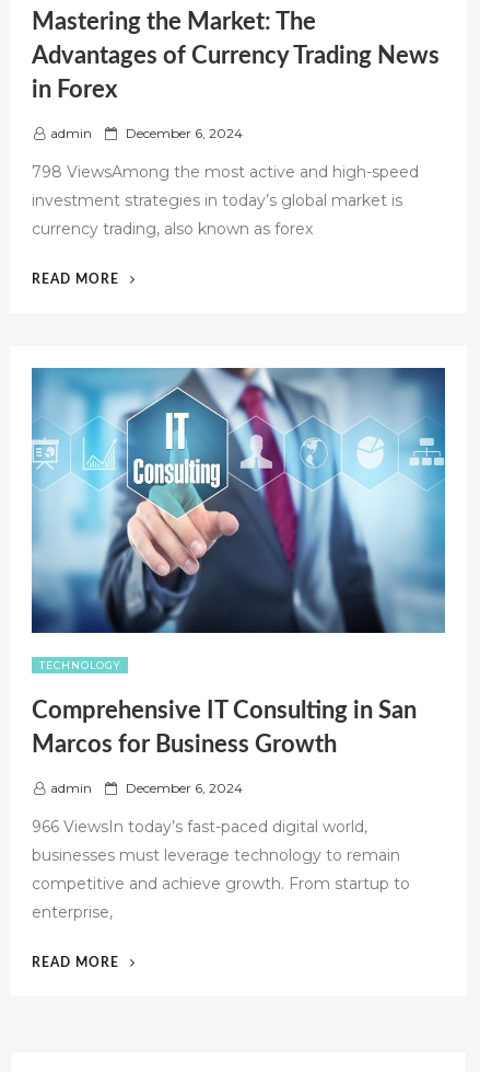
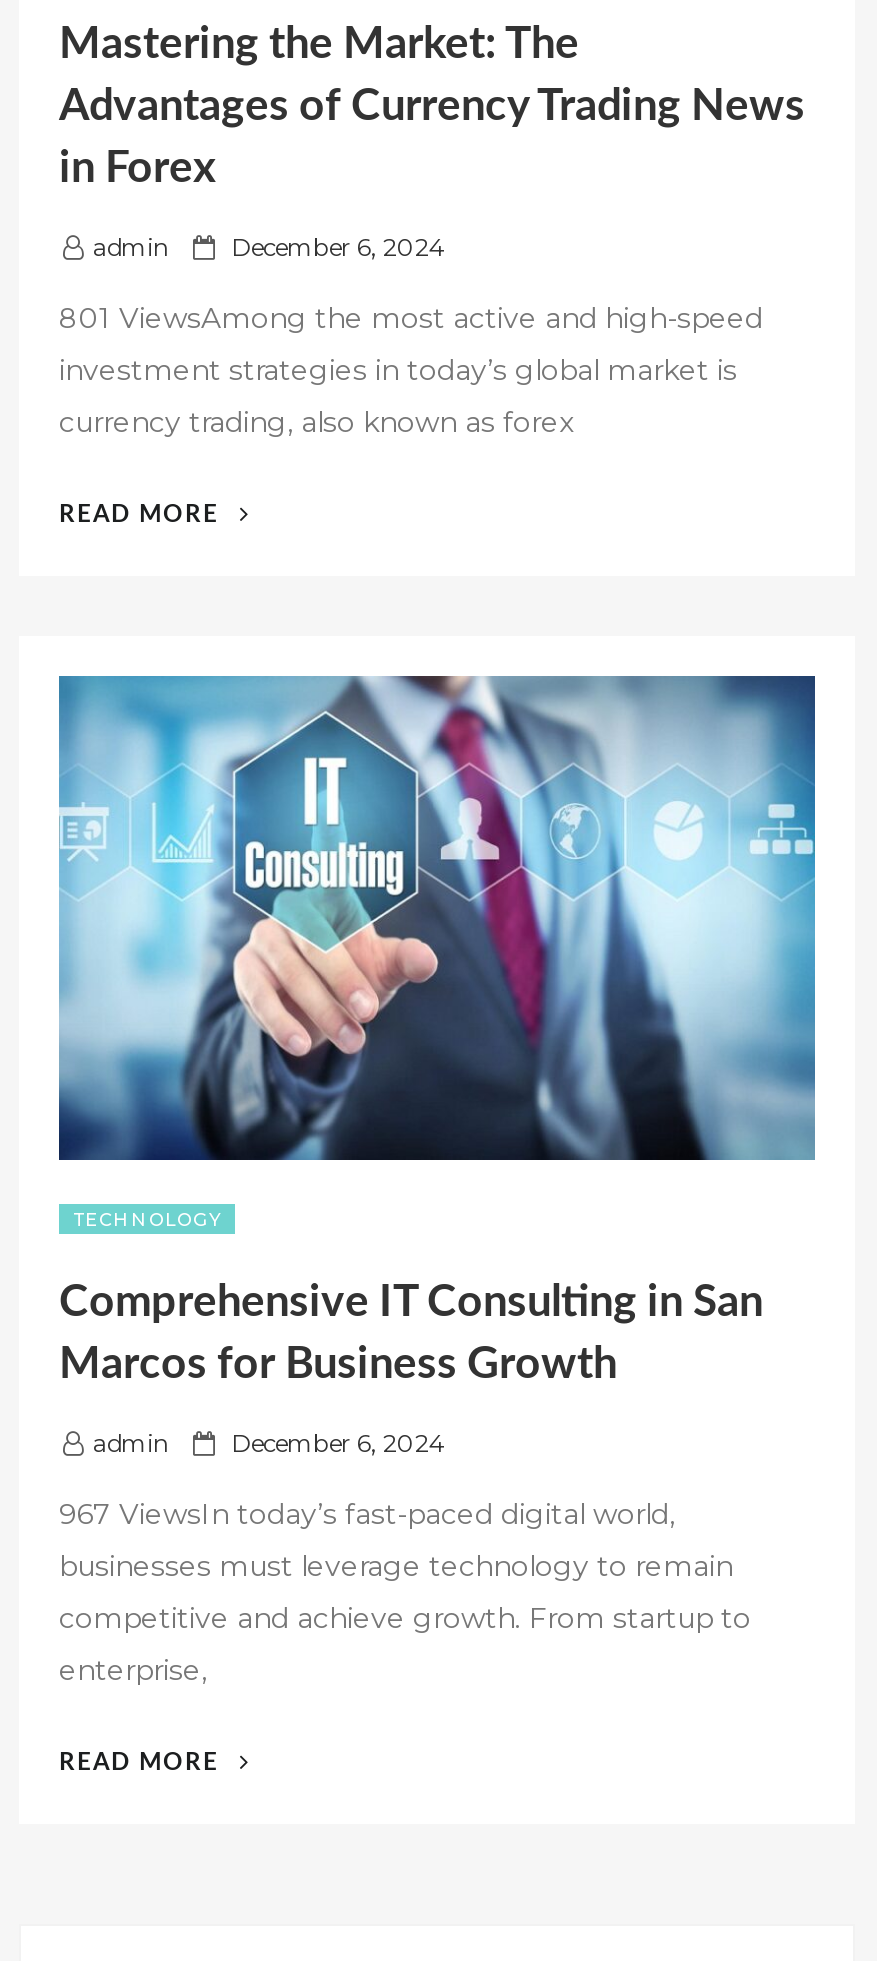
- 798 ViewsAmong the most active and high-speed
+ 801 ViewsAmong the most active and high-speed

- 966 ViewsIn today’s fast-paced digital world,
+ 967 ViewsIn today’s fast-paced digital world,
